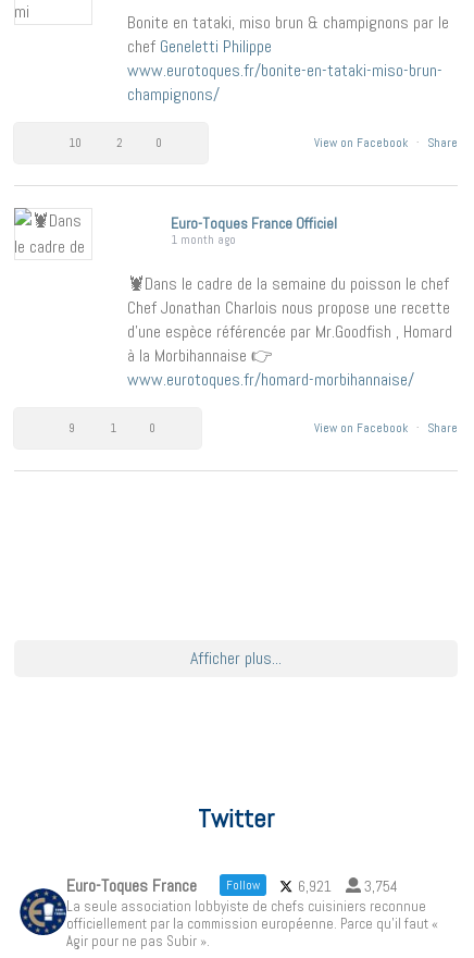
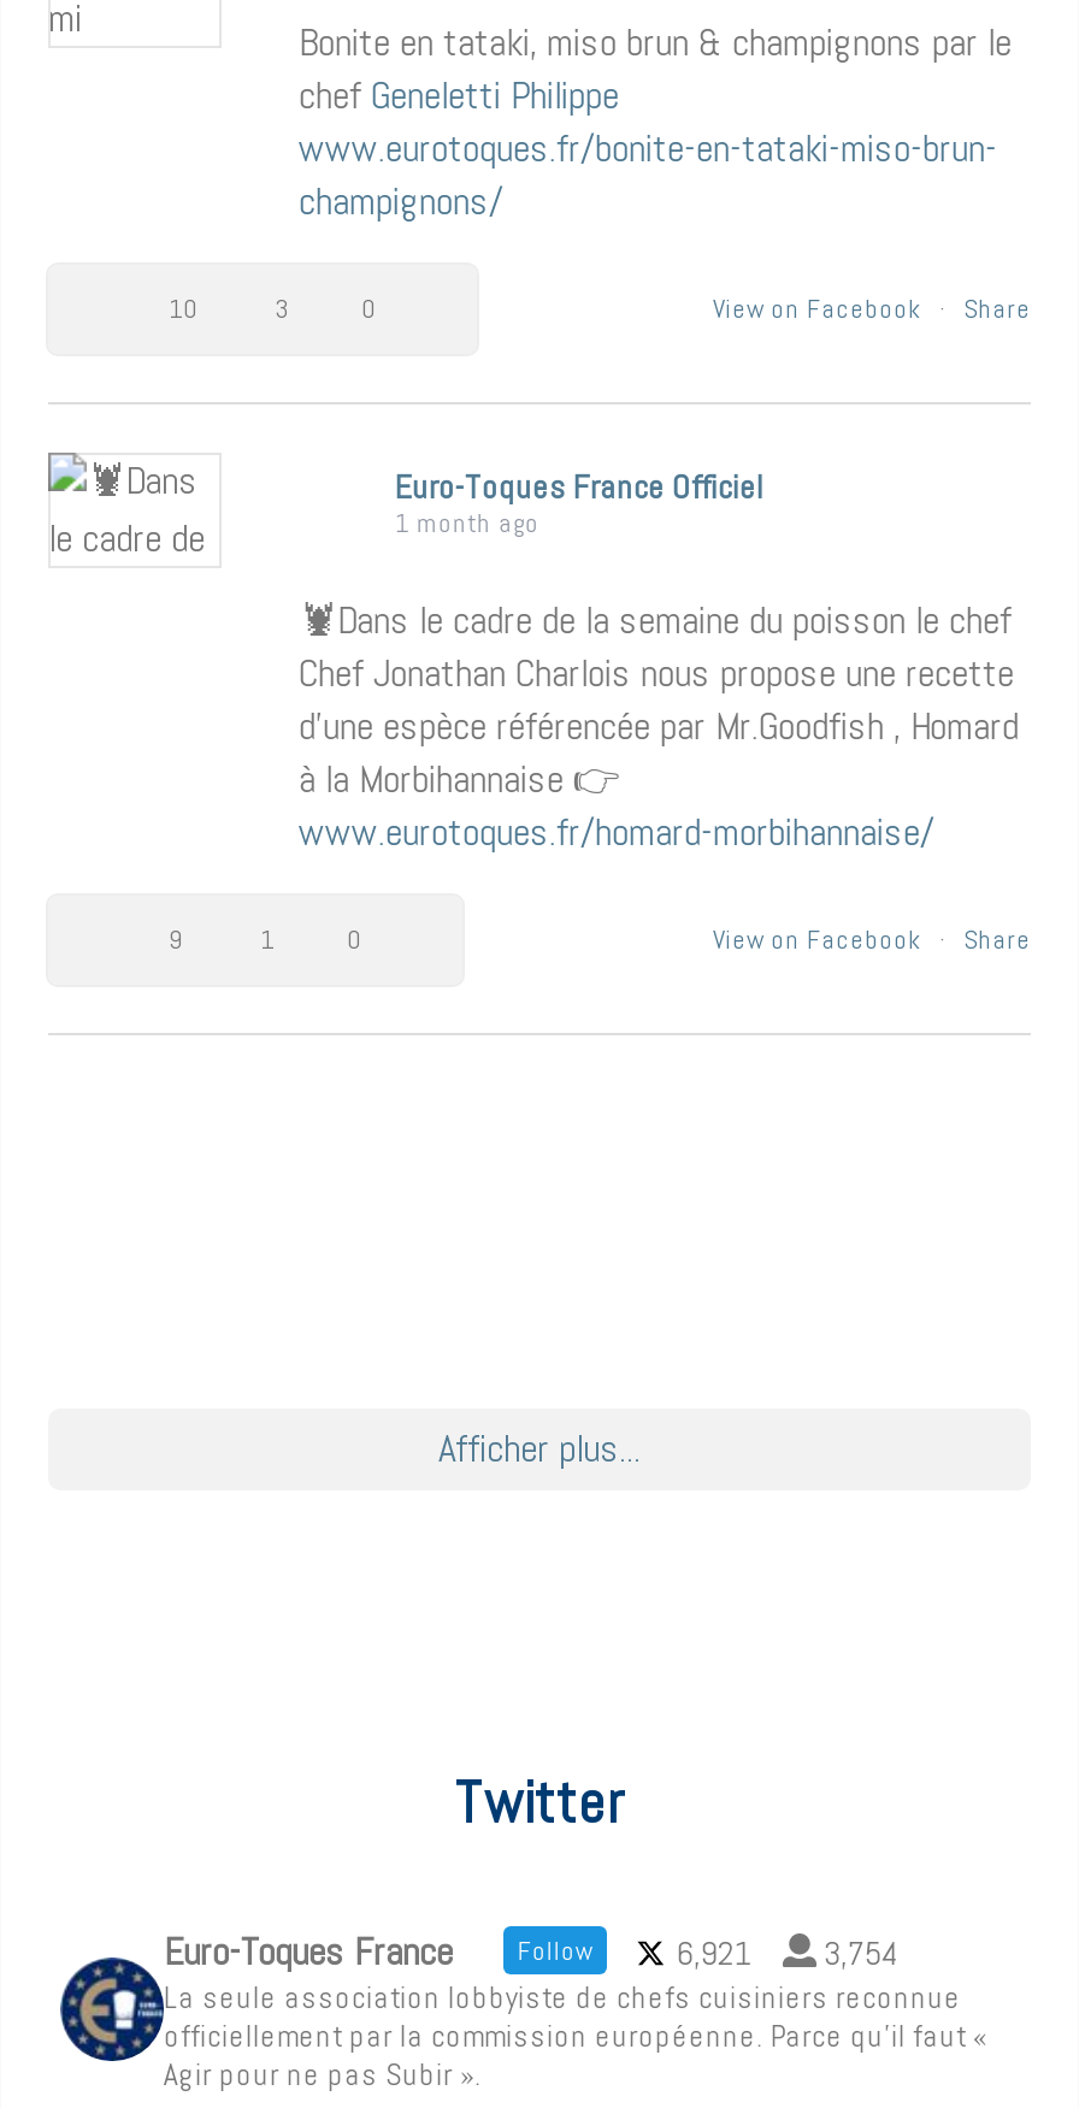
- 2
+ 3
